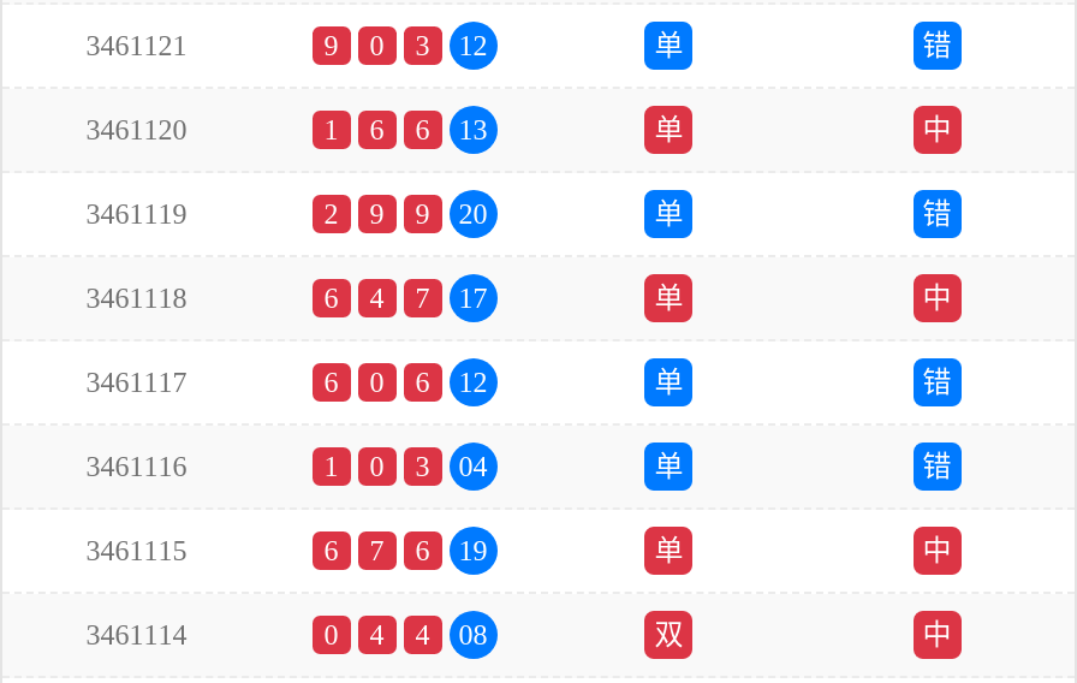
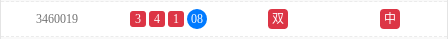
- 3461121
- 9
- 0
+ 3460019

- 12
- 单
- 错
- 3461120
- 1
- 6
- 6
- 13
- 单
- 中
- 3461119
- 2
- 9
- 9
- 20
- 单
- 错
- 3461118
- 6

- 7
- 17
- 单
- 中
- 3461117
- 6
- 0
- 6
- 12
- 单
- 错
- 3461116

- 0
- 3
- 04
- 单
- 错
- 3461115
- 6
- 7
- 6
- 19
- 单
- 中
- 3461114
- 0
- 4
- 4
